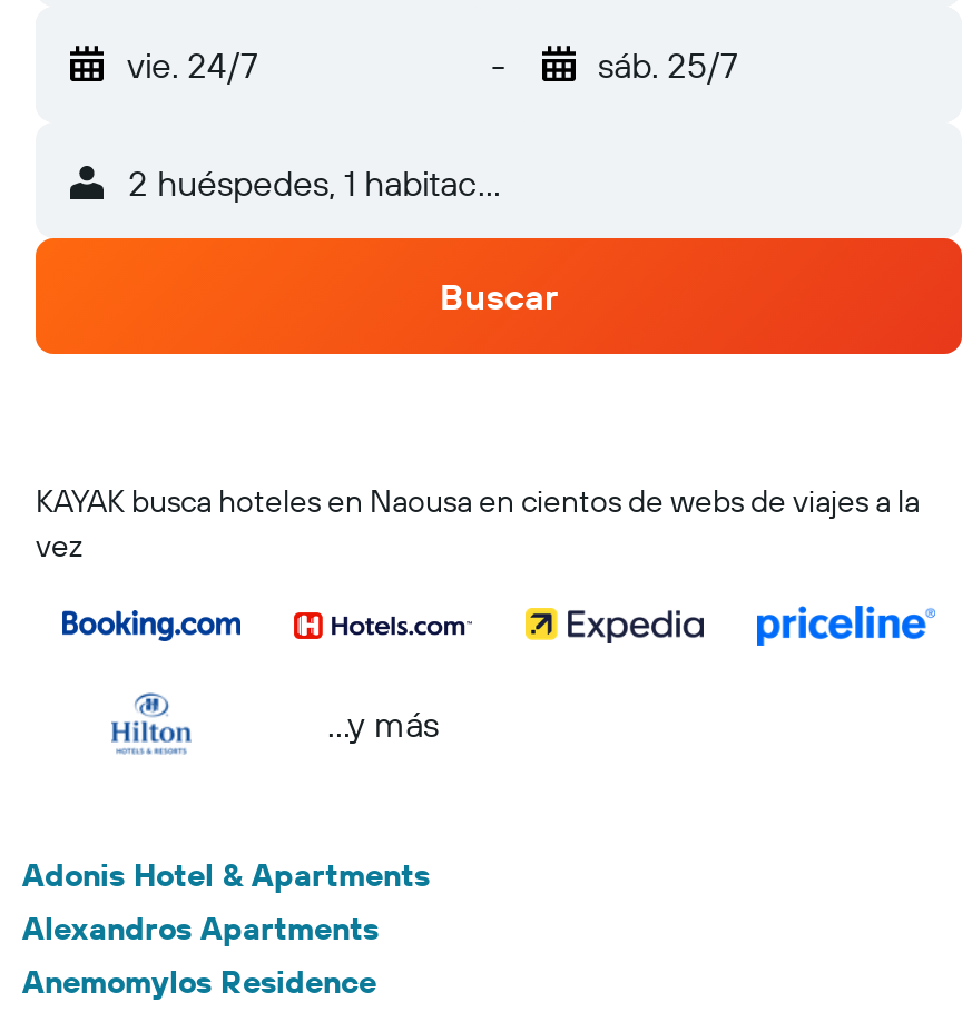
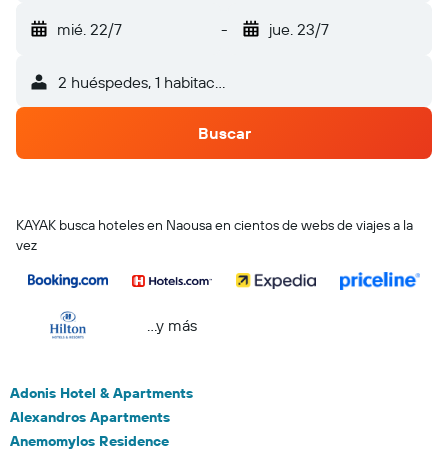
- vie. 24/7
+ mié. 22/7

- sáb. 25/7
+ jue. 23/7
